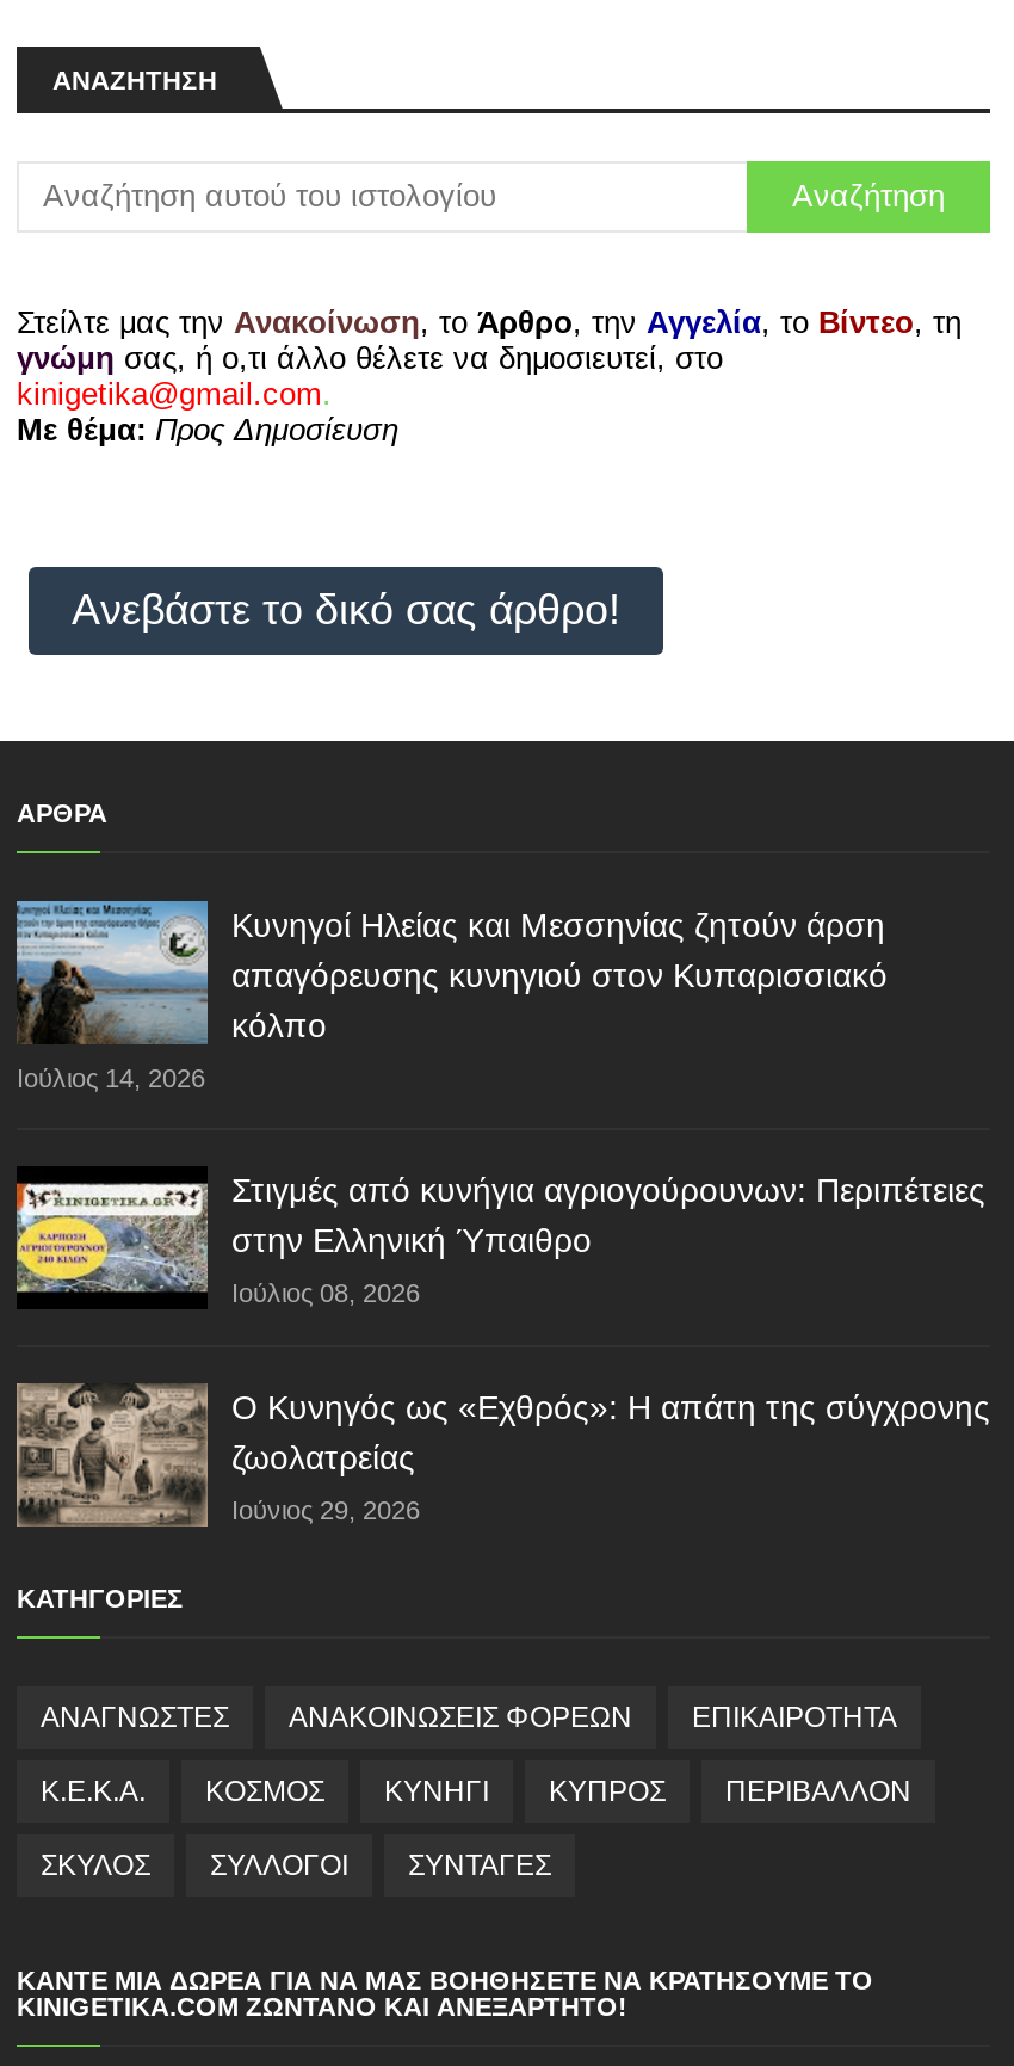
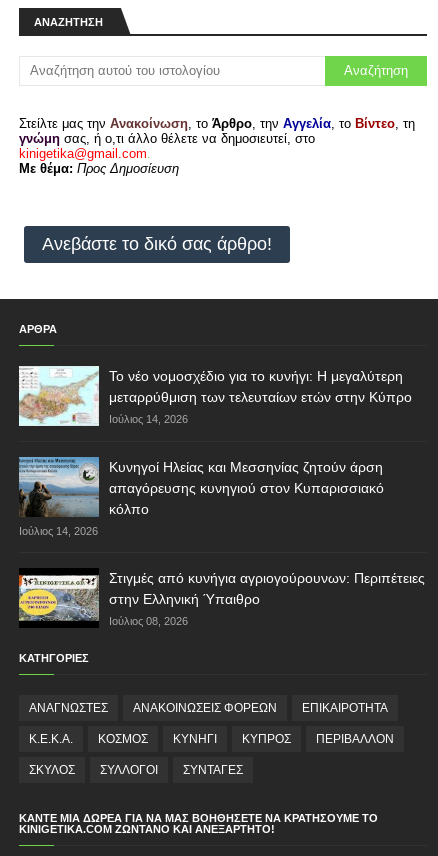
+ [image]
+ Το νέο νομοσχέδιο για το κυνήγι: Η μεγαλύτερη
+ μεταρρύθμιση των τελευταίων ετών στην Κύπρο
+ Ιούλιος 14, 2026

moved down: [image] | Κυνηγοί Ηλείας και Μεσσηνίας ζητούν άρση | απαγόρευσης κυνηγιού στον Κυπαρισσιακό | κόλπο | Ιούλιος 14, 2026 | Στιγμές από κυνήγια αγριογούρουνων: Περιπέτειες | στην Ελληνική Ύπαιθρο | Ιούλιος 08, 2026

- [image]
- Ο Κυνηγός ως «Εχθρός»: Η απάτη της σύγχρονης
- ζωολατρείας
- Ιούνιος 29, 2026
